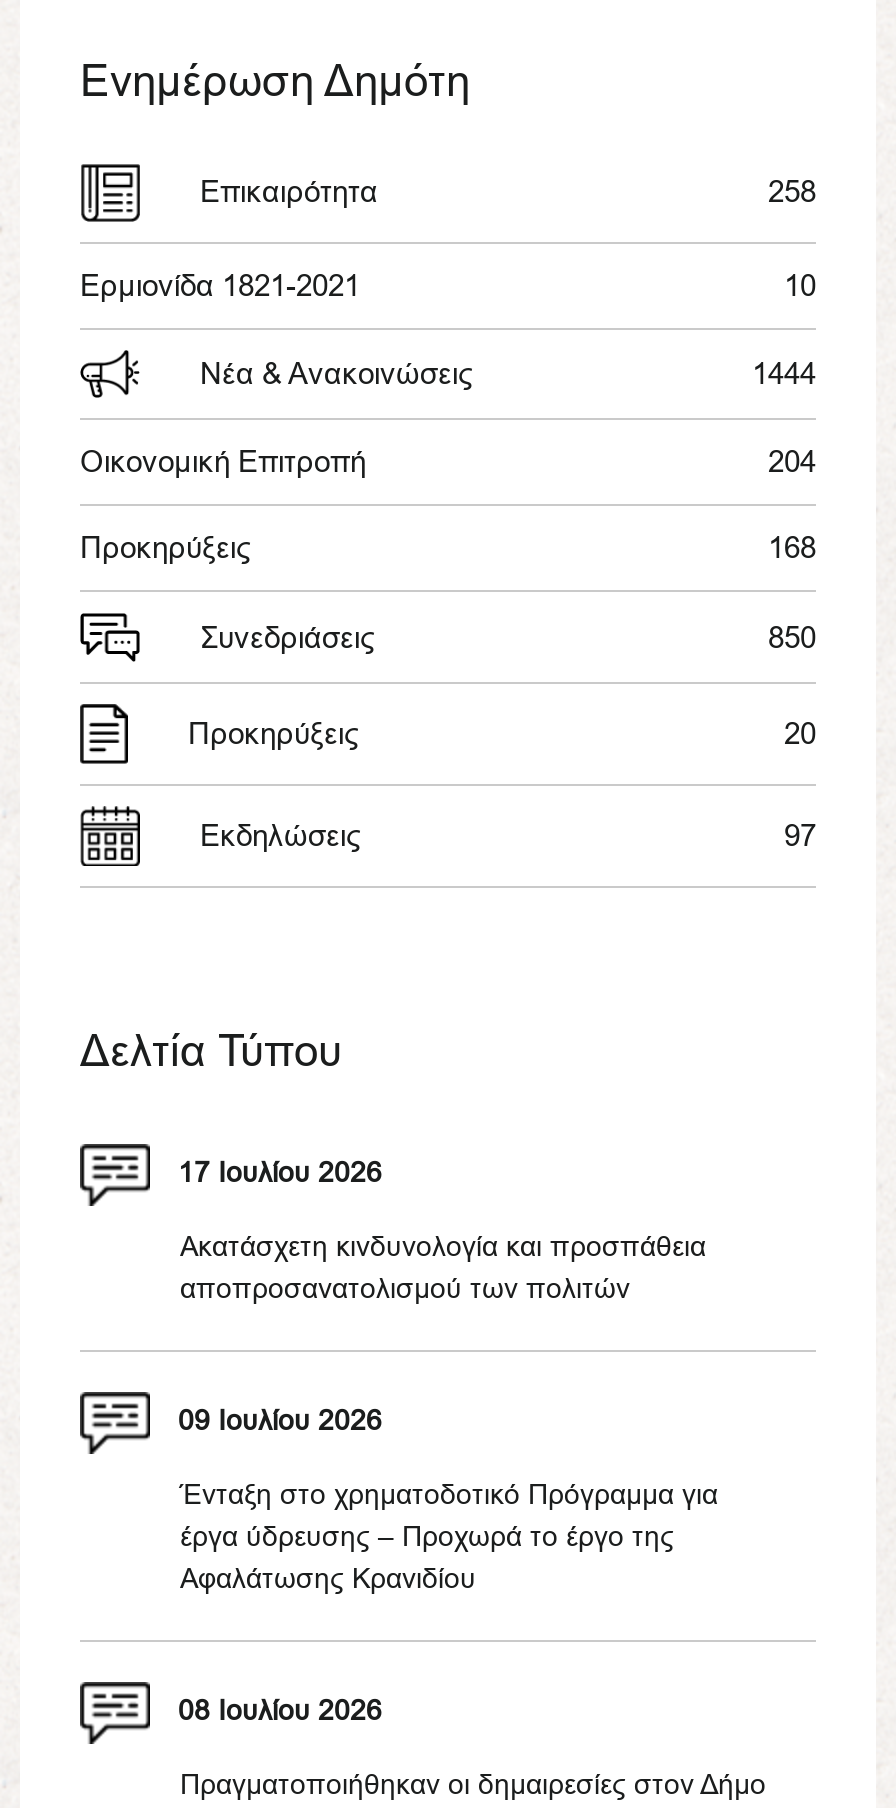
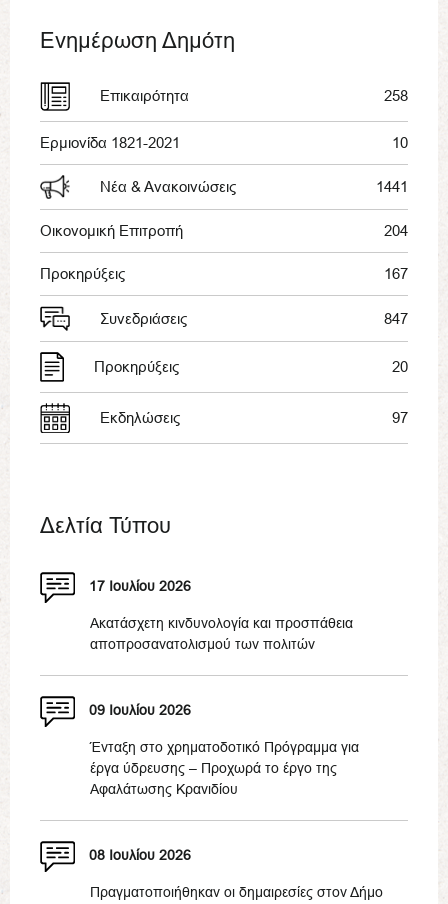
- 1444
+ 1441

- 168
+ 167

- 850
+ 847
